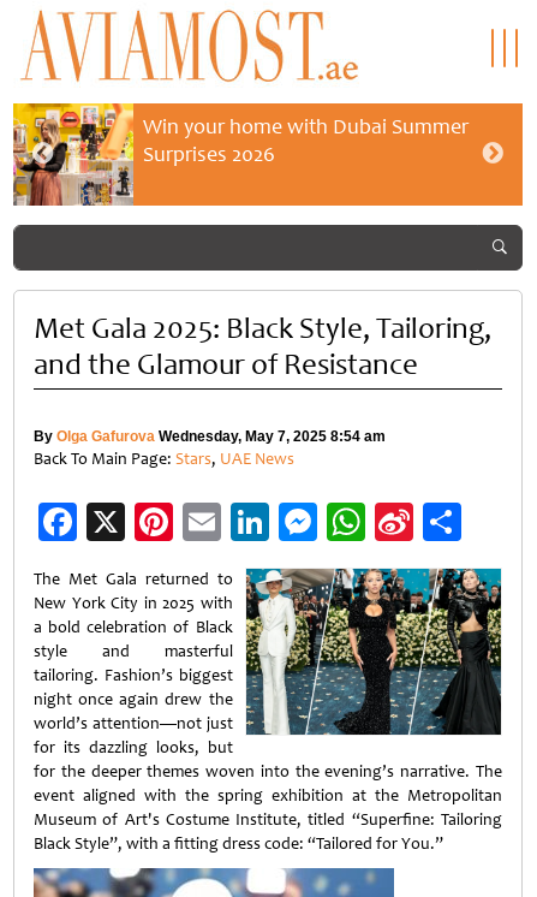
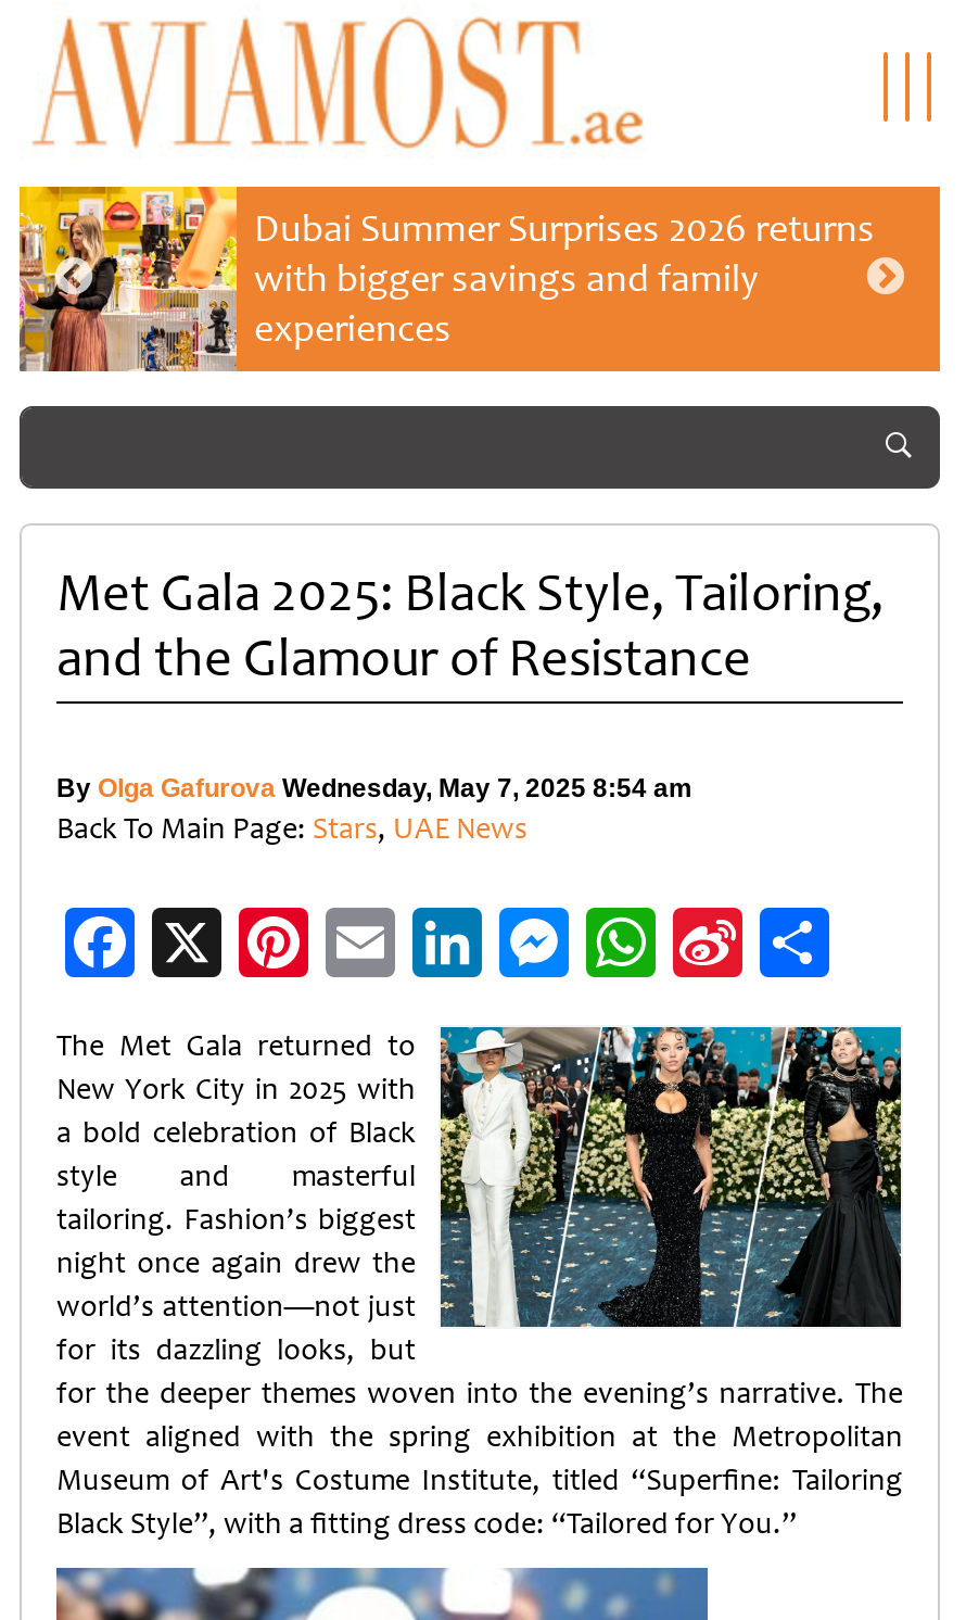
- Win your home with Dubai Summer
- Surprises 2026
+ Dubai Summer Surprises 2026 returns
+ with bigger savings and family
+ experiences
